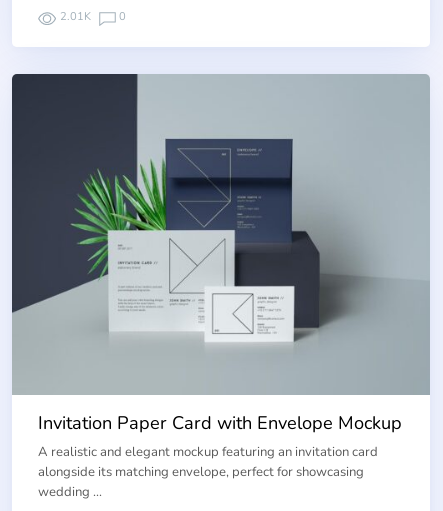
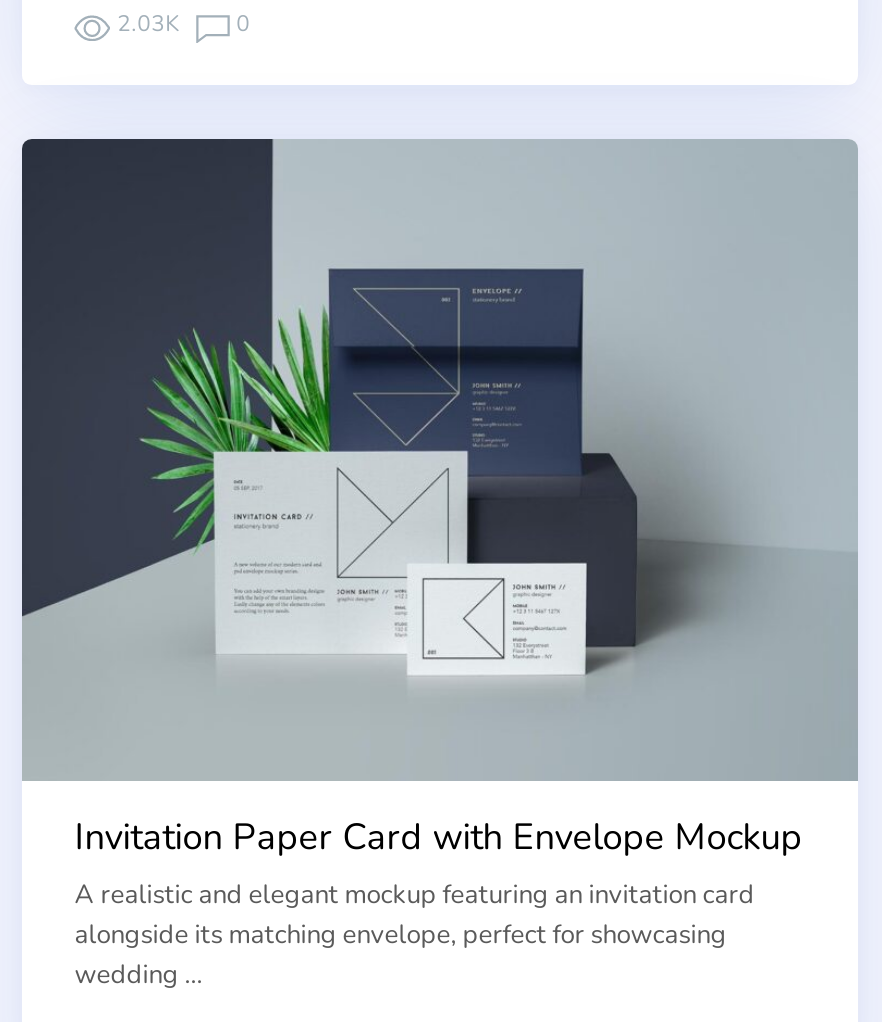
- 2.01K 0
+ 2.03K 0
